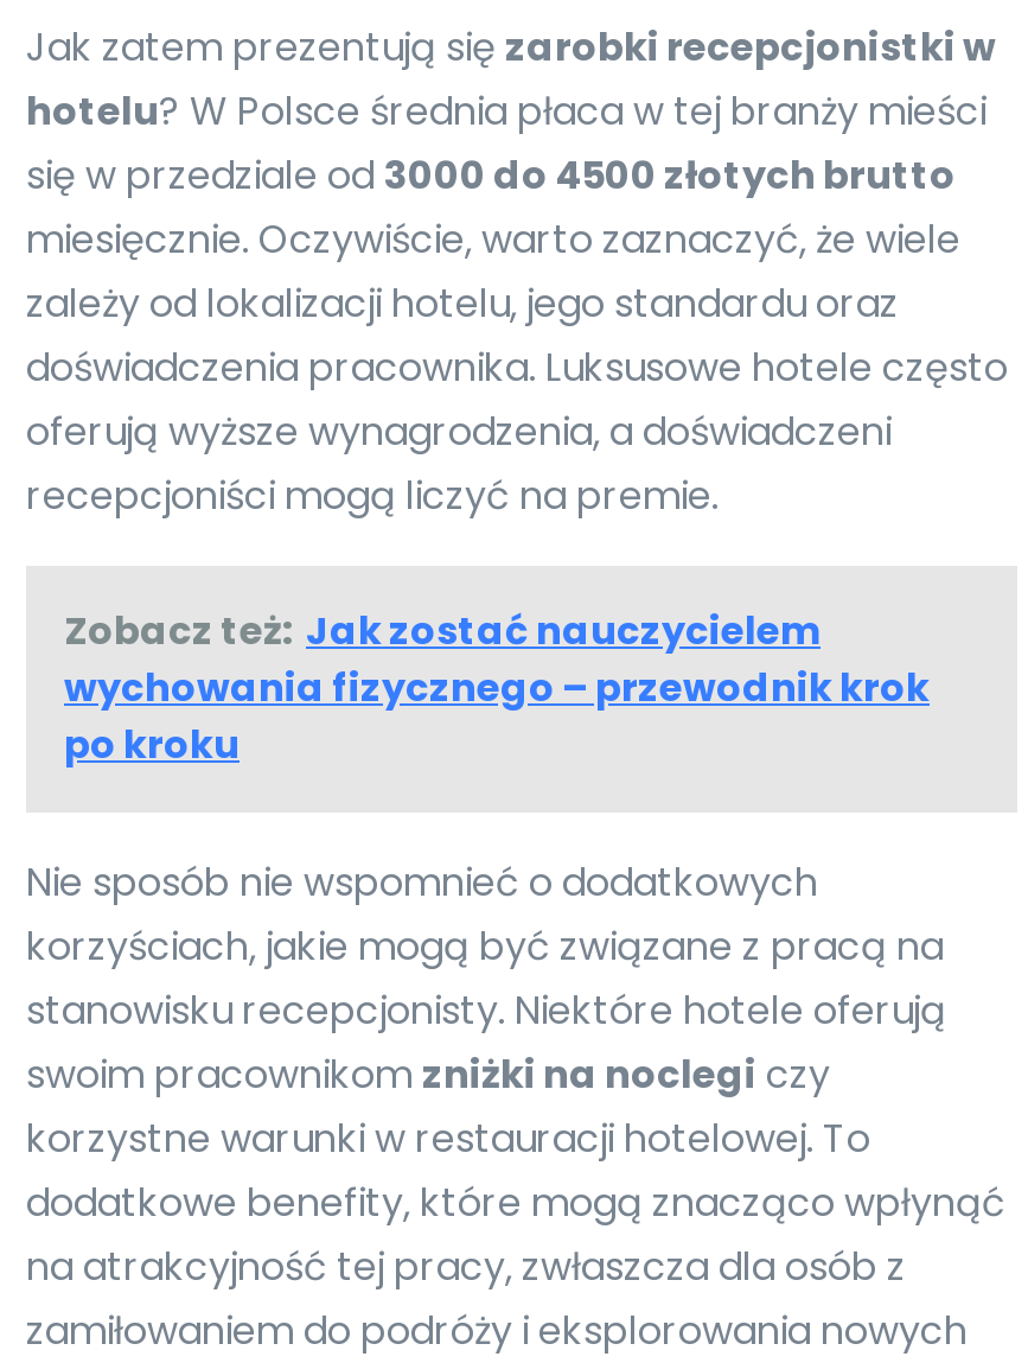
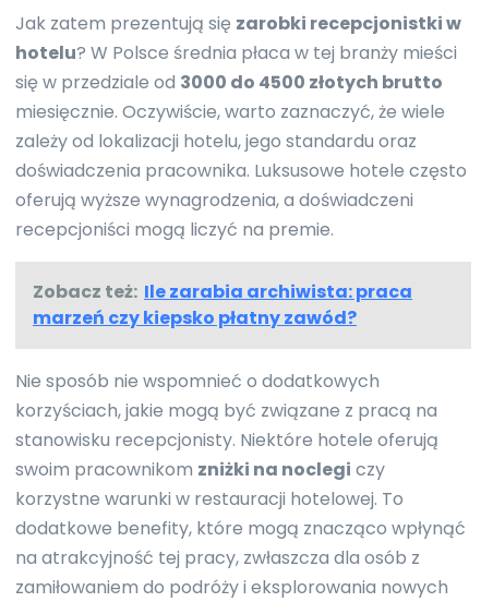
- Zobacz też: Jak zostać nauczycielem
- wychowania fizycznego – przewodnik krok
- po kroku
+ Zobacz też: Ile zarabia archiwista: praca
+ marzeń czy kiepsko płatny zawód?
